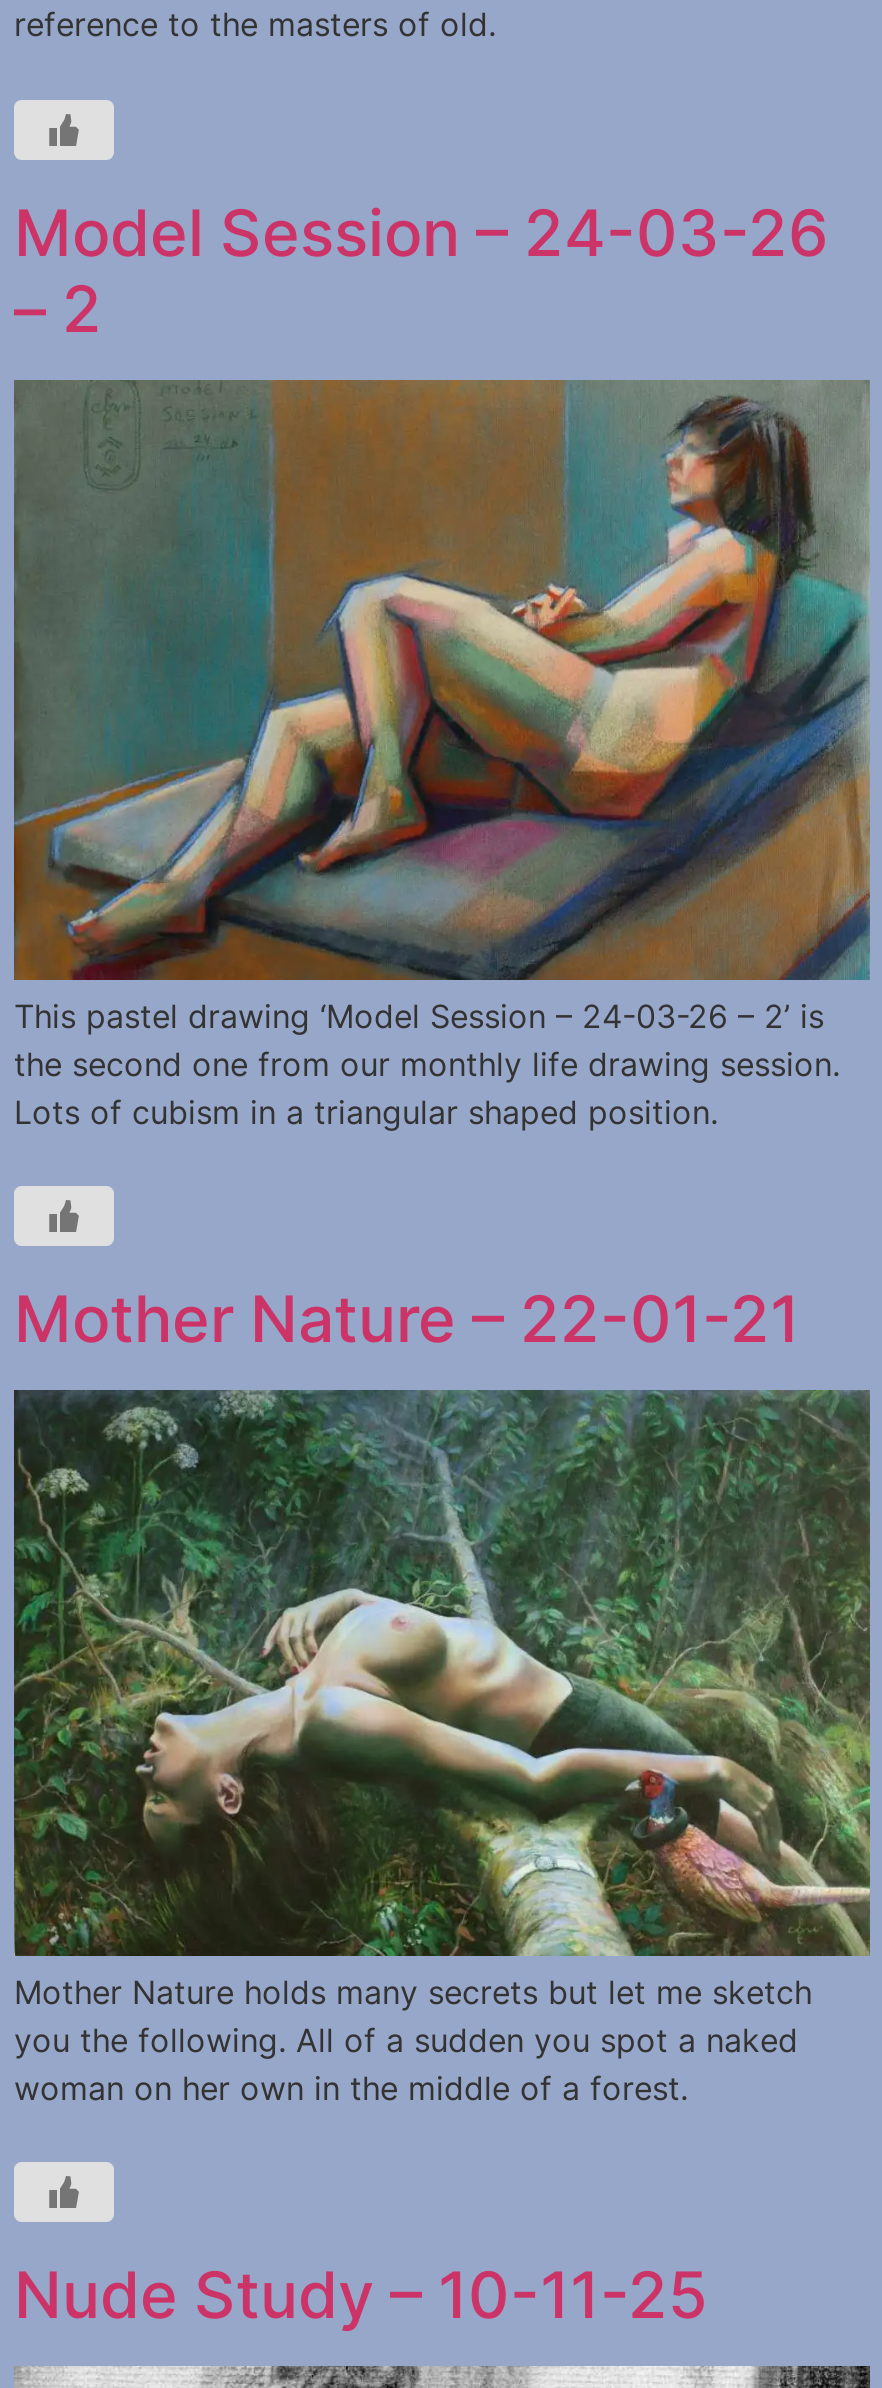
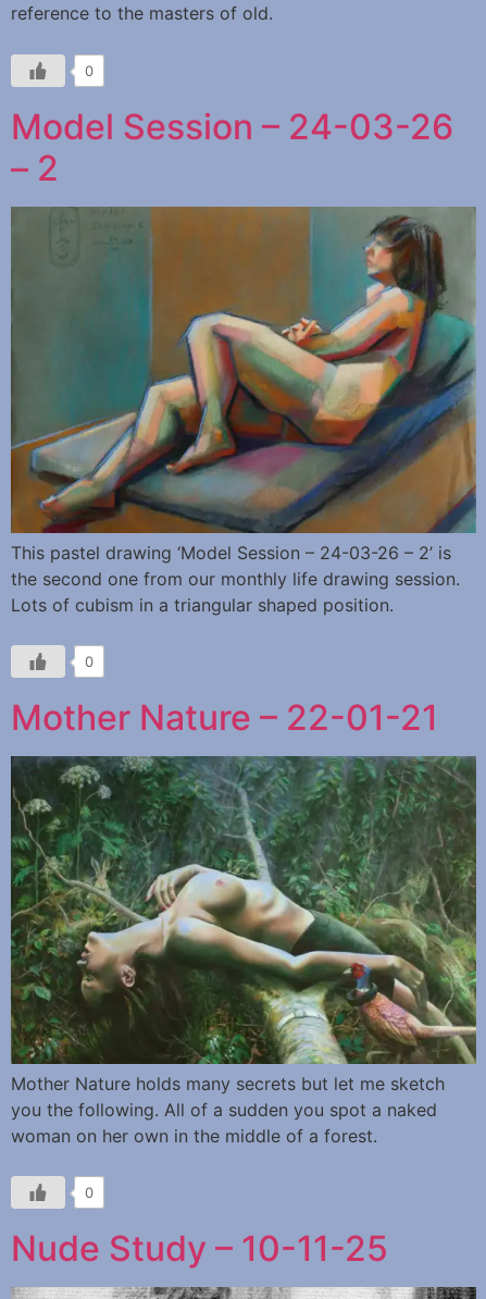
+ 0

+ 0

+ 0
